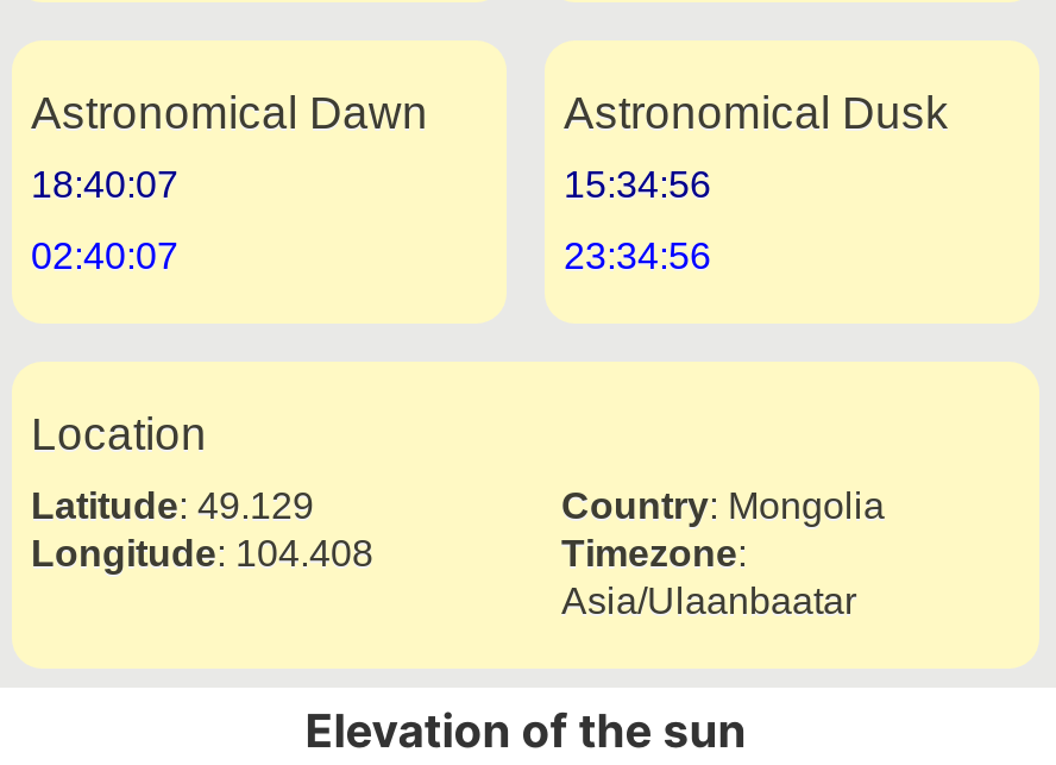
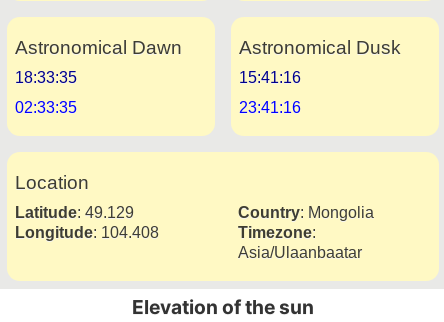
- 18:40:07
+ 18:33:35

- 15:34:56
+ 15:41:16

- 02:40:07
+ 02:33:35

- 23:34:56
+ 23:41:16
